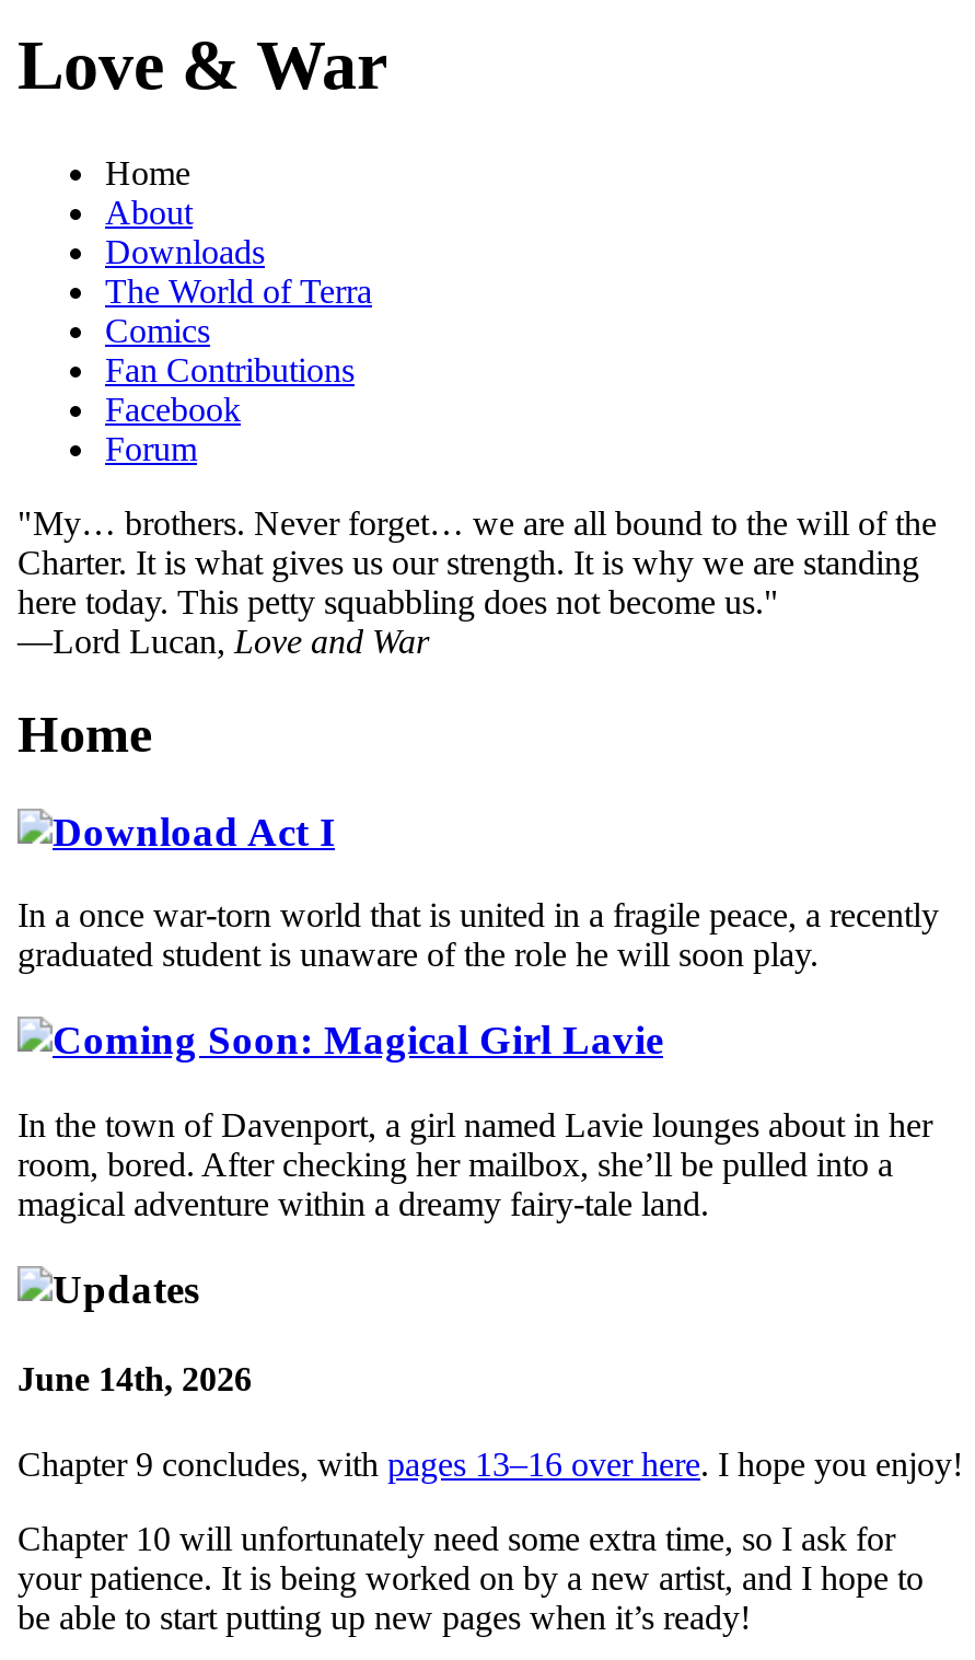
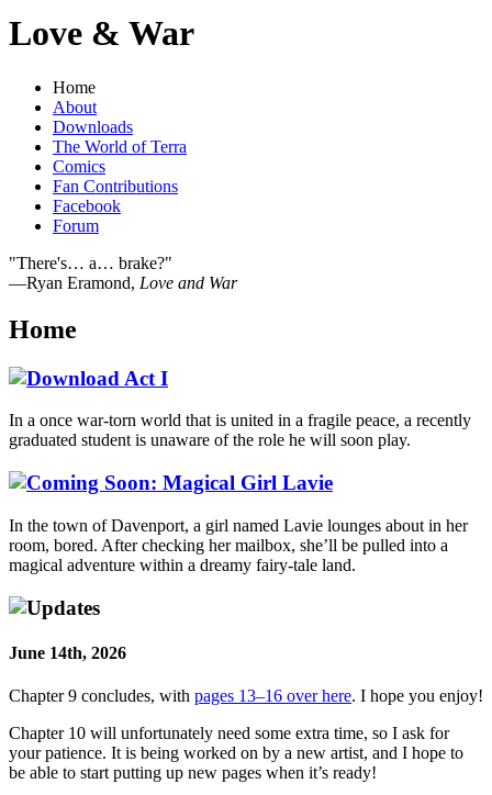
- "My… brothers. Never forget… we are all bound to the will of the
- Charter. It is what gives us our strength. It is why we are standing
- here today. This petty squabbling does not become us."
- —Lord Lucan, Love and War
+ "There's… a… brake?"
+ —Ryan Eramond, Love and War
